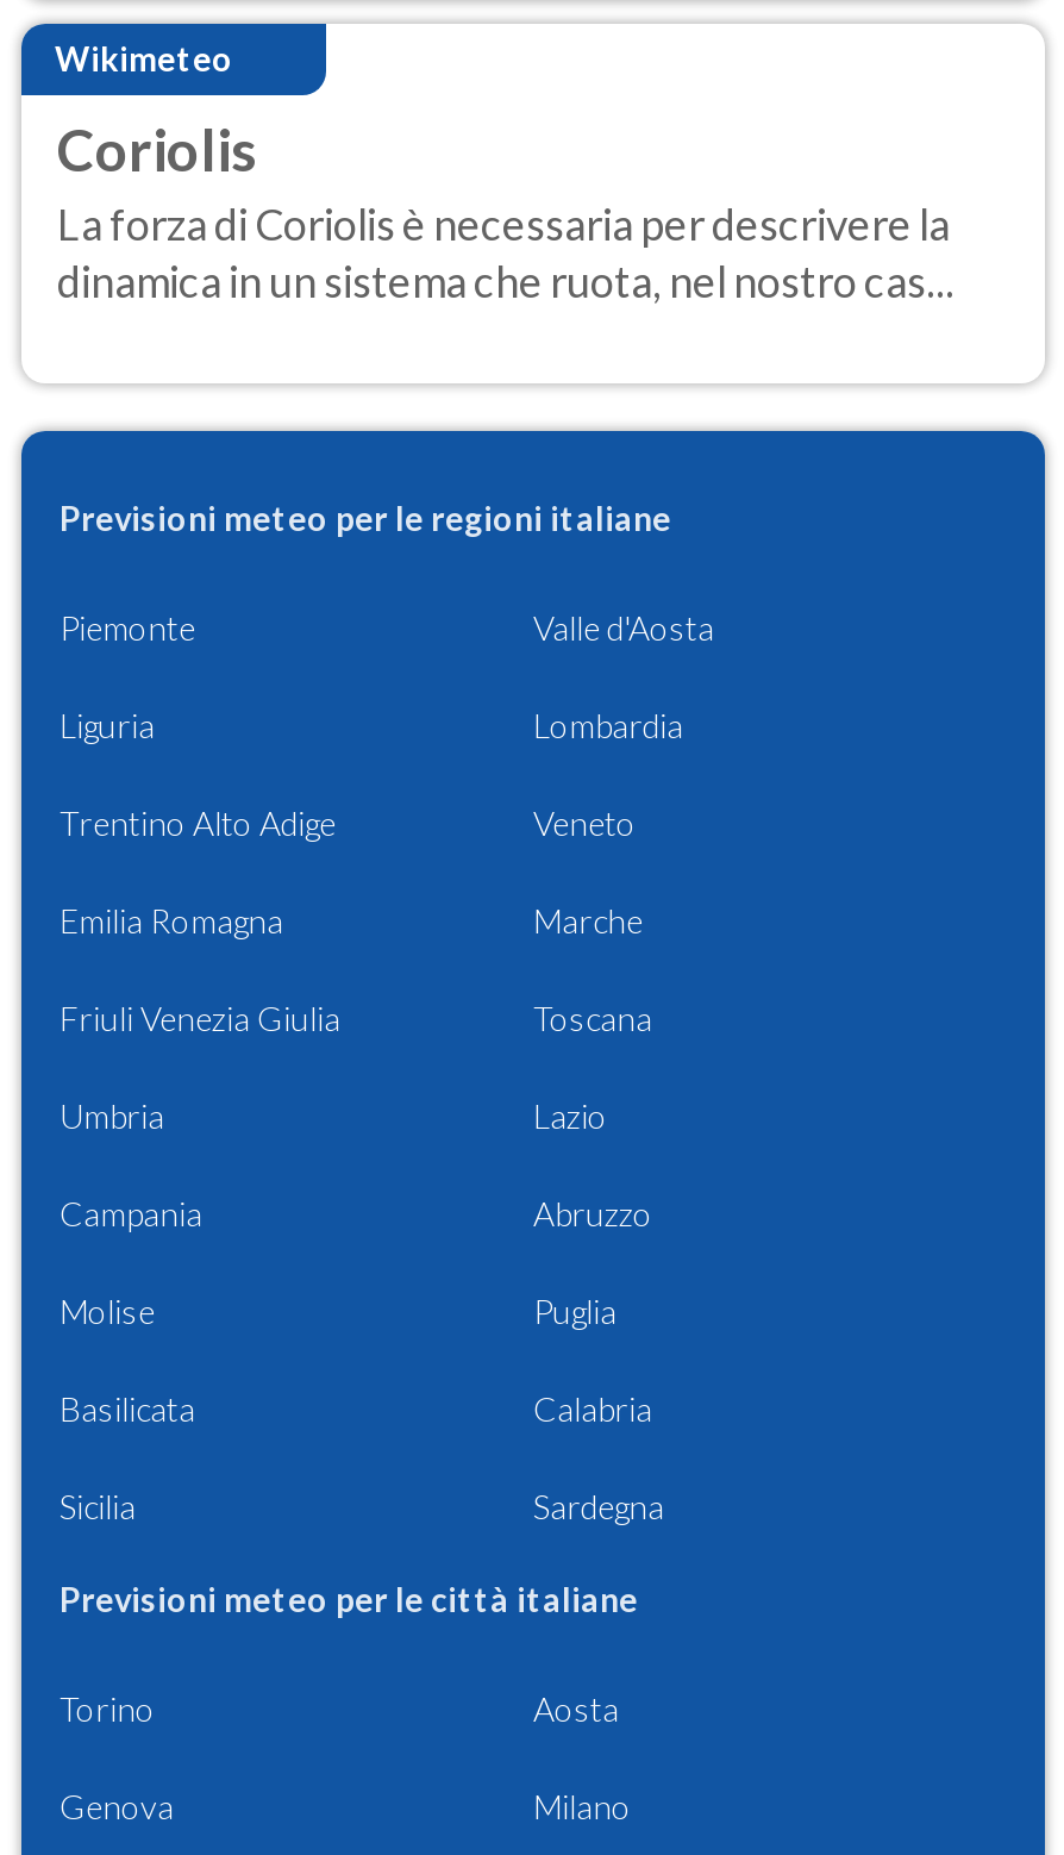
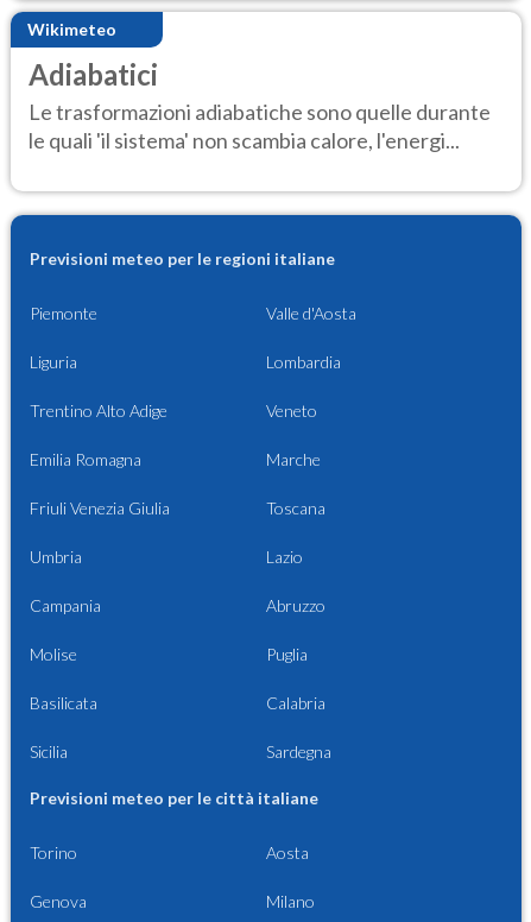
- Coriolis
- La forza di Coriolis è necessaria per descrivere la
- dinamica in un sistema che ruota, nel nostro cas...
+ Adiabatici
+ Le trasformazioni adiabatiche sono quelle durante
+ le quali 'il sistema' non scambia calore, l'energi...
